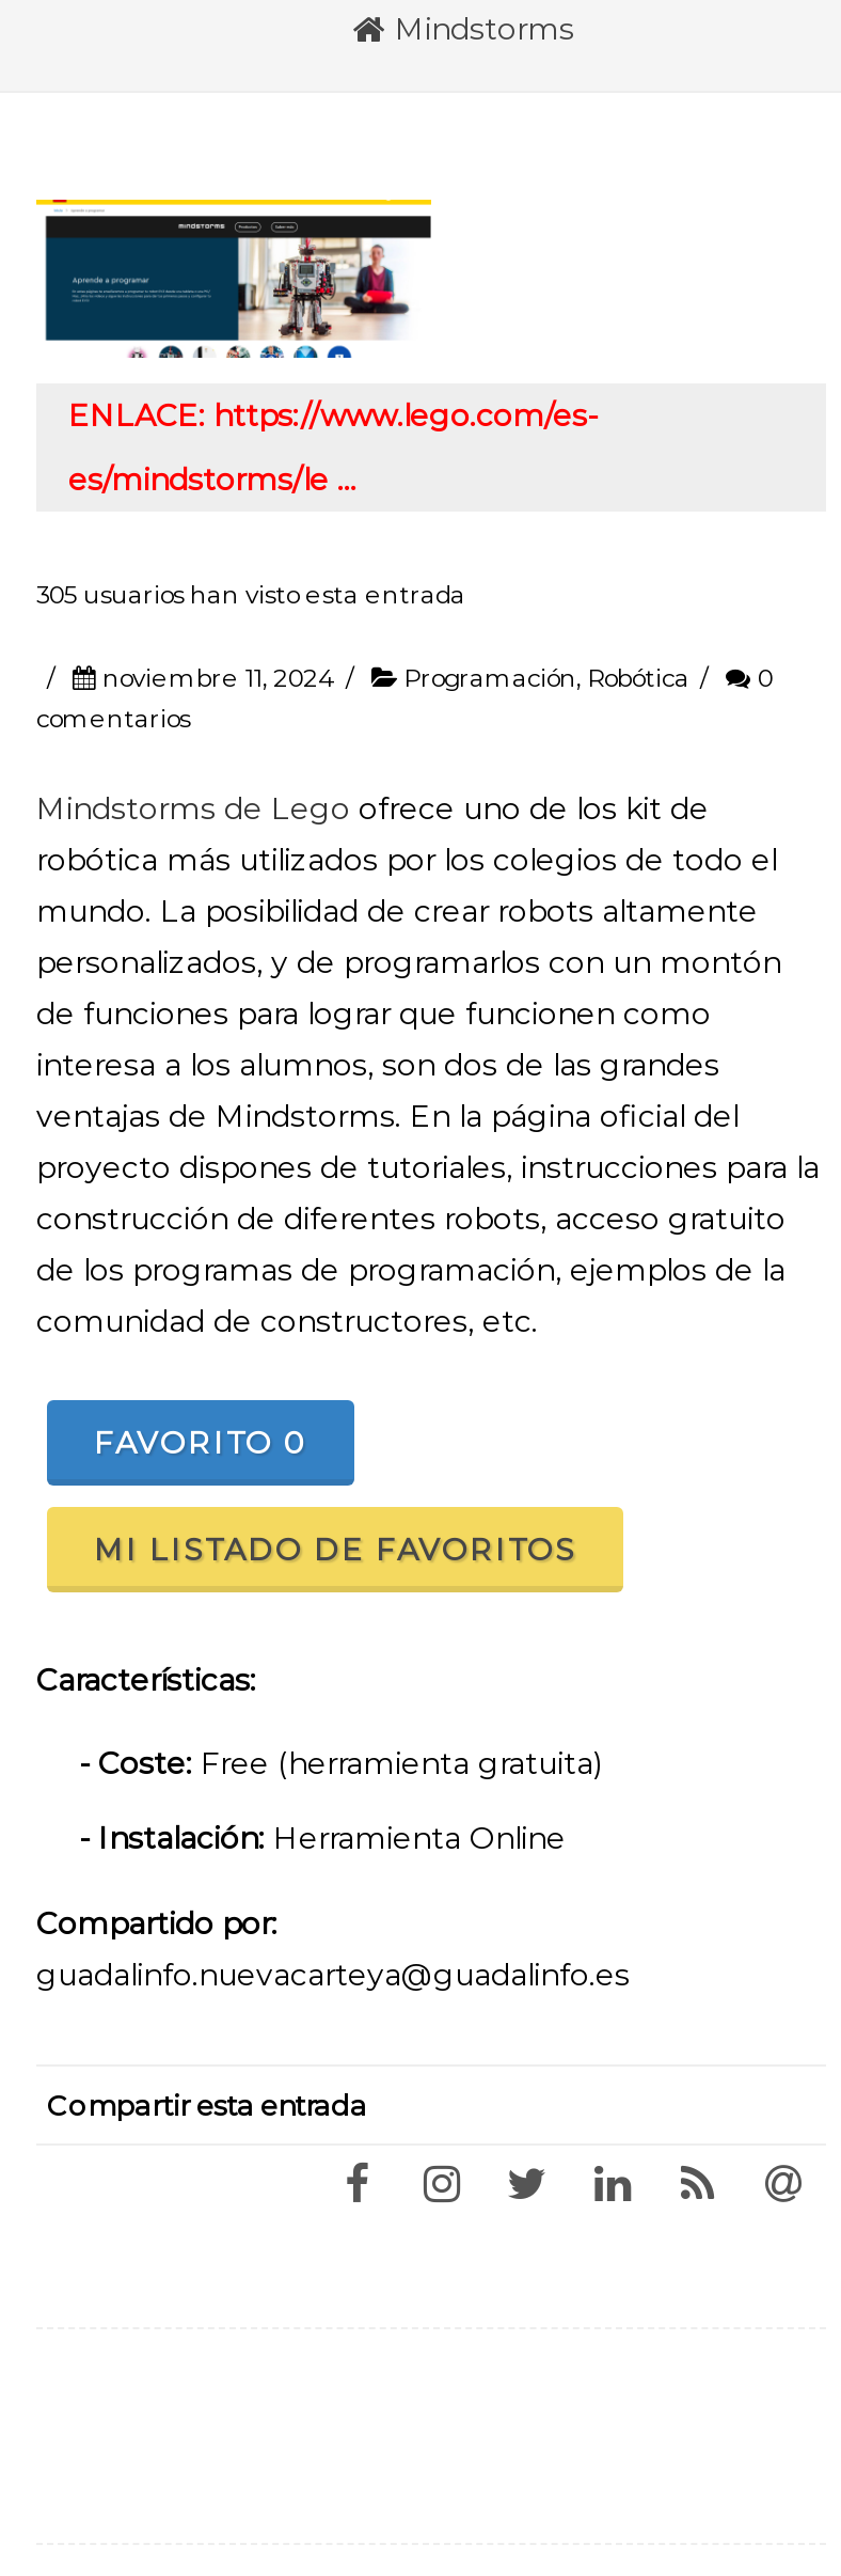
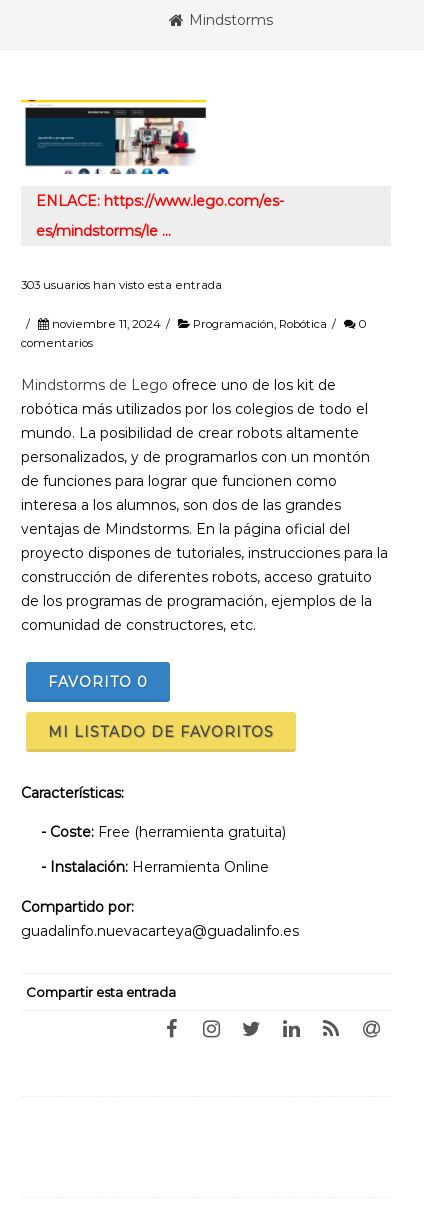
- 305 usuarios han visto esta entrada
+ 303 usuarios han visto esta entrada
